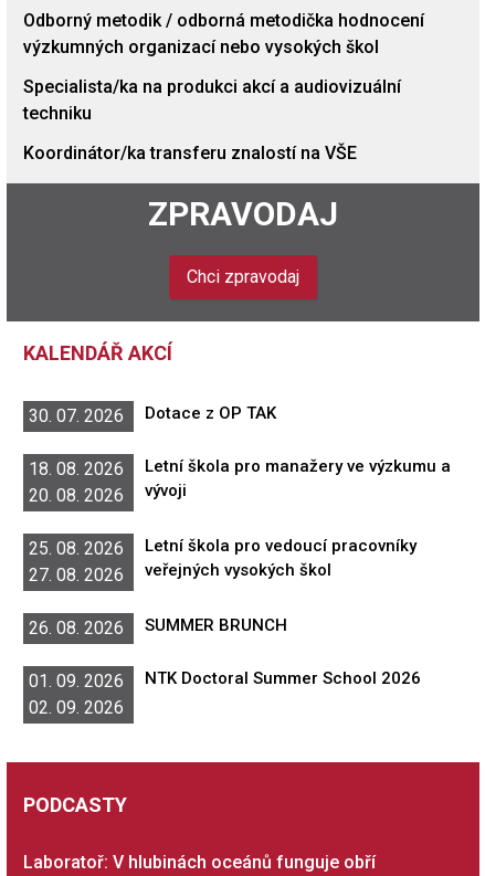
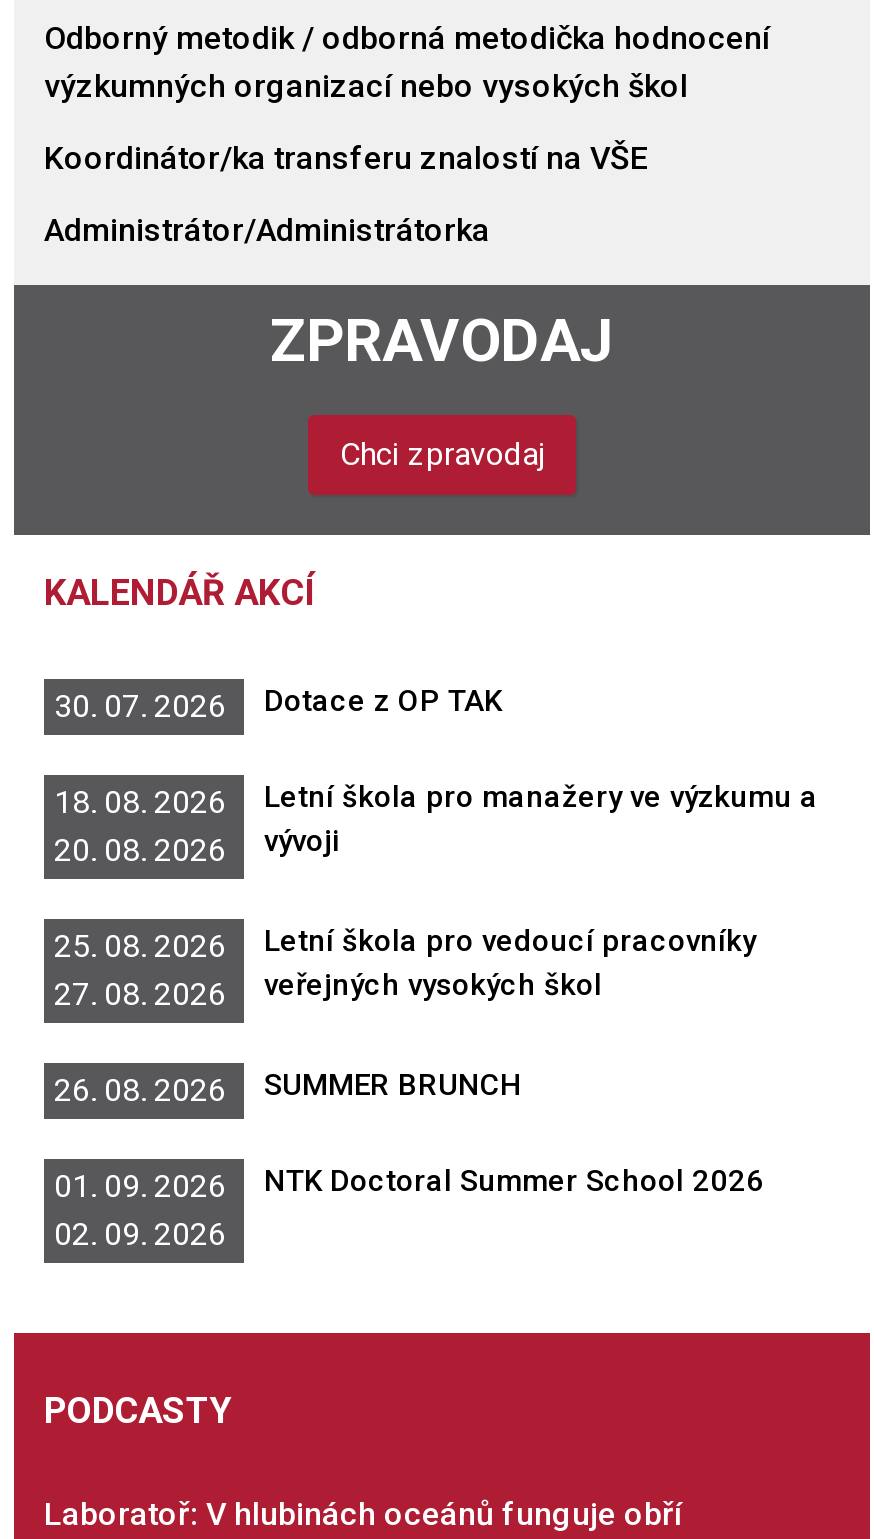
- Specialista/ka na produkci akcí a audiovizuální
- techniku

moved up: Koordinátor/ka transferu znalostí na VŠE

+ Administrátor/Administrátorka
